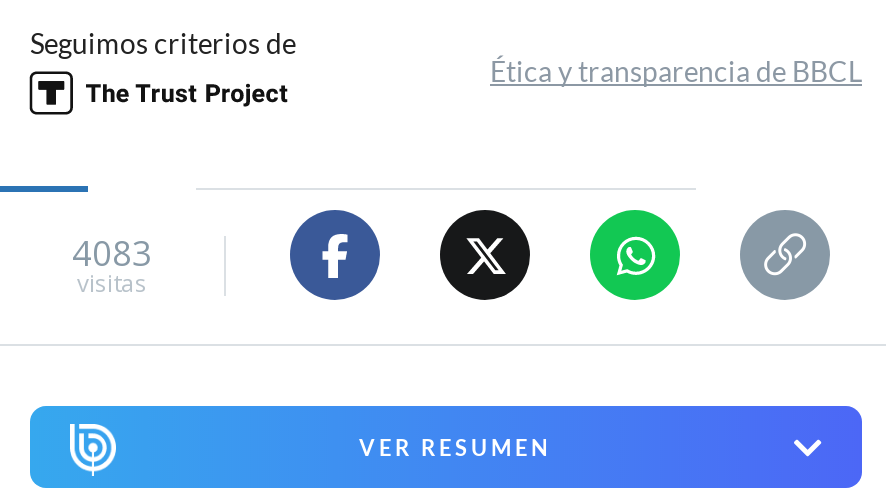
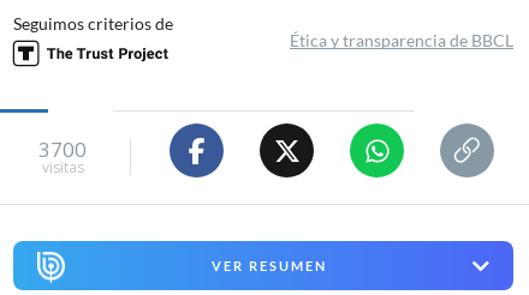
- 4083
+ 3700
